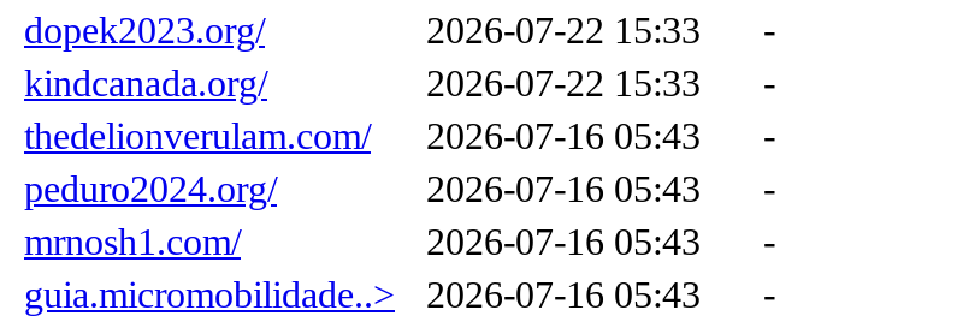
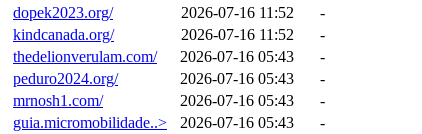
- 2026-07-22 15:33
+ 2026-07-16 11:52

- 2026-07-22 15:33
+ 2026-07-16 11:52
